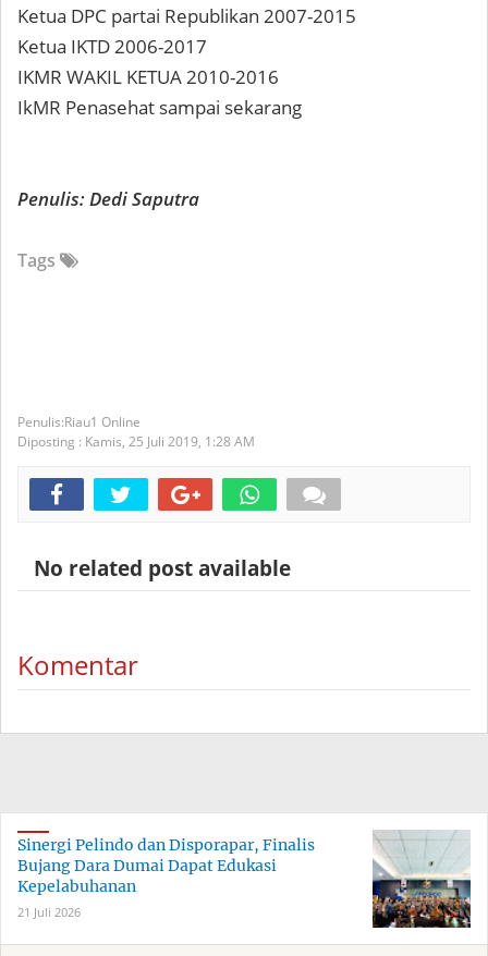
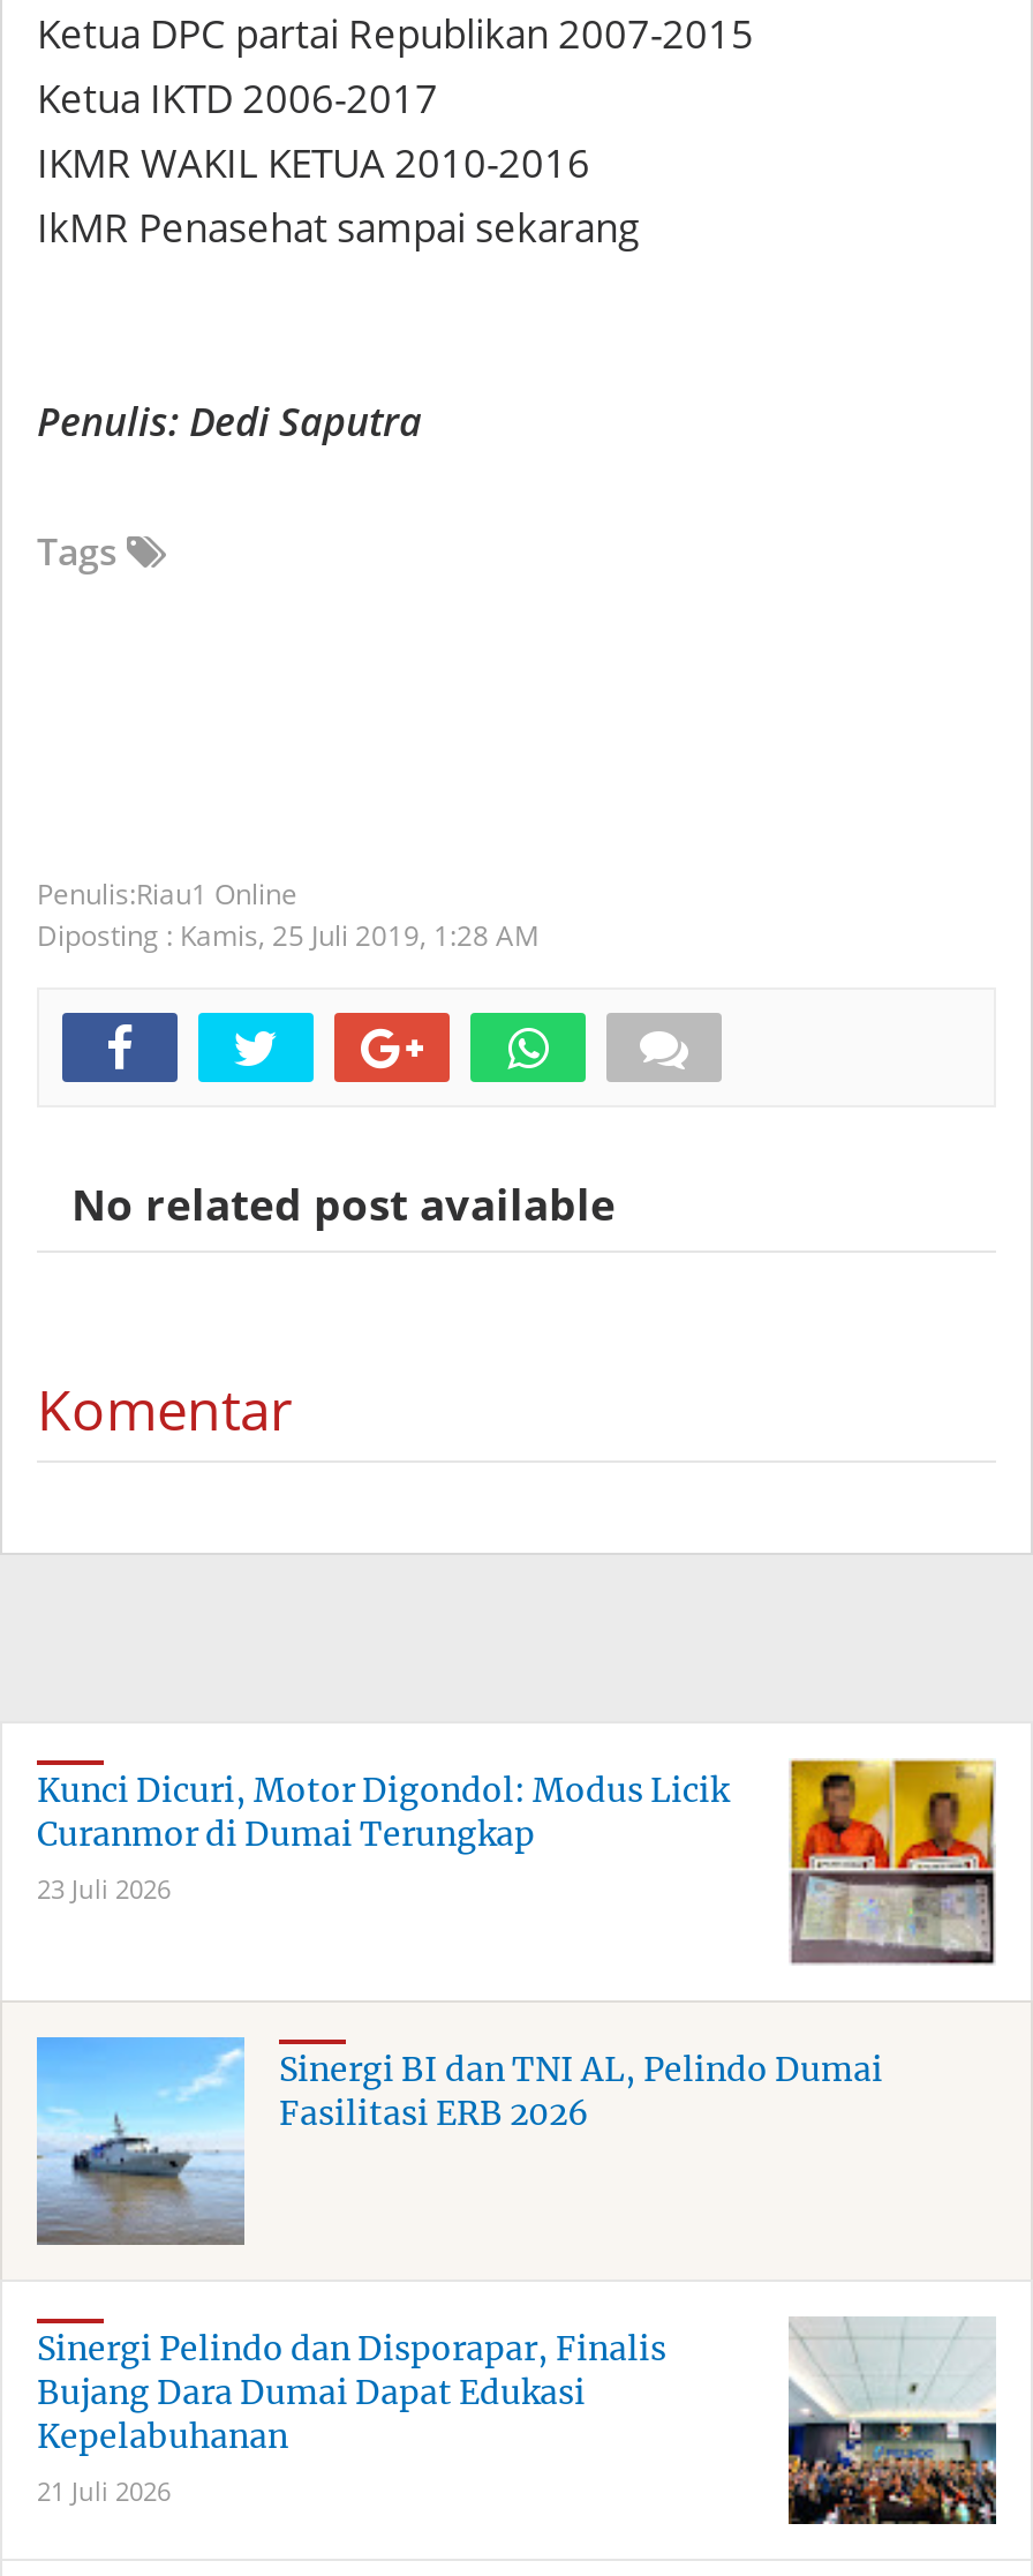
+ [image]
+ Sinergi BI dan TNI AL, Pelindo Dumai
+ Fasilitasi ERB 2026

+ [image]
+ Kunci Dicuri, Motor Digondol: Modus Licik
+ Curanmor di Dumai Terungkap
+ 23 Juli 2026
